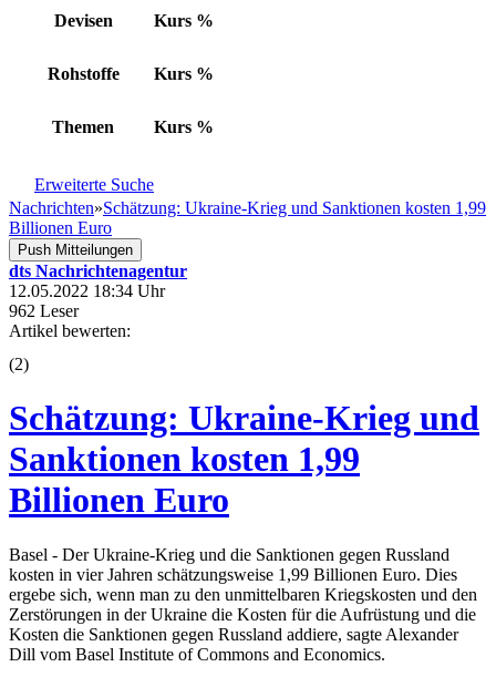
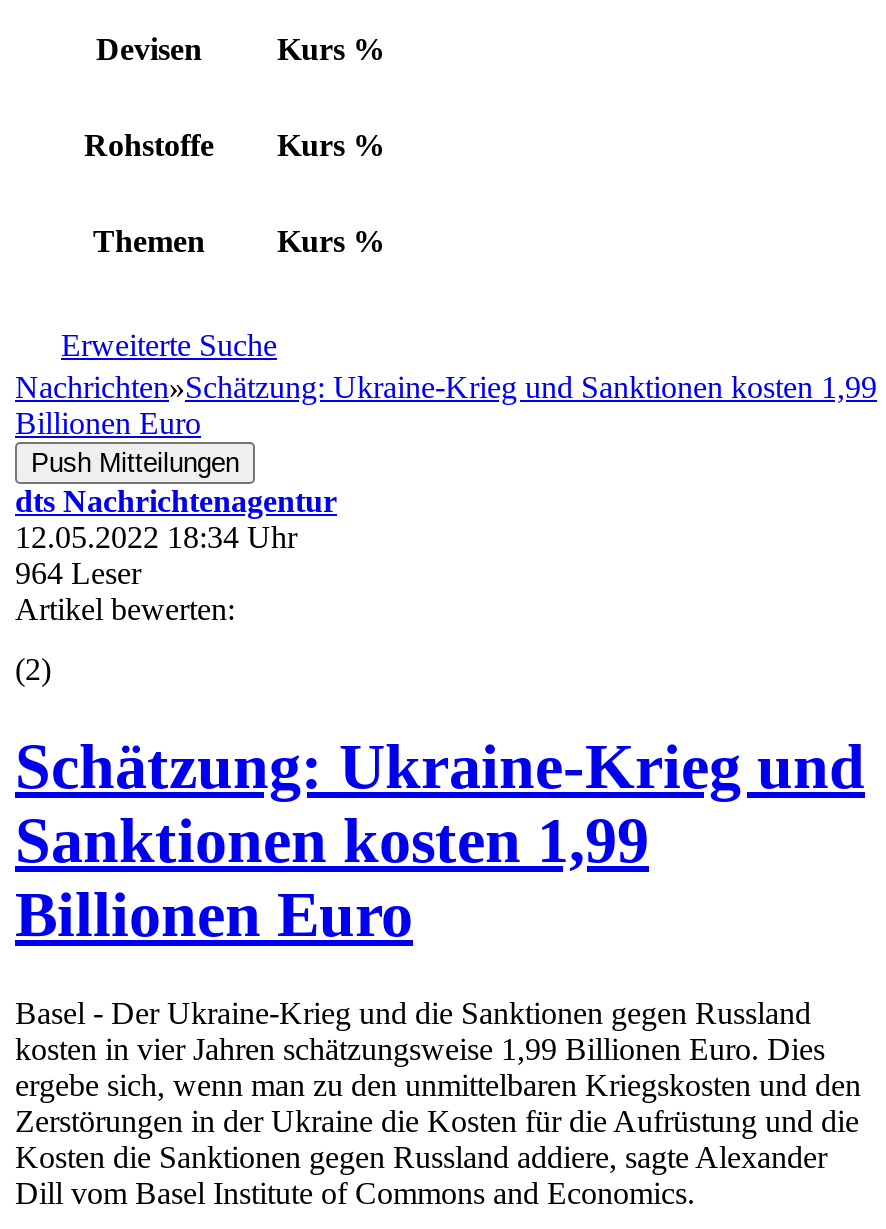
- 962 Leser
+ 964 Leser
